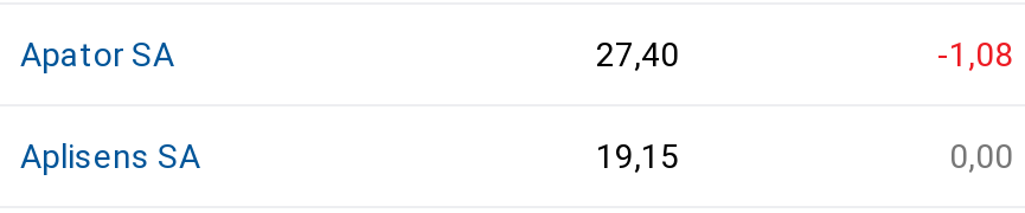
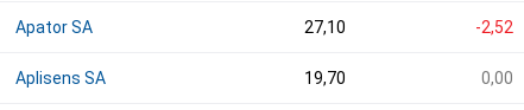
- 27,40
+ 27,10

- -1,08
+ -2,52

- 19,15
+ 19,70
